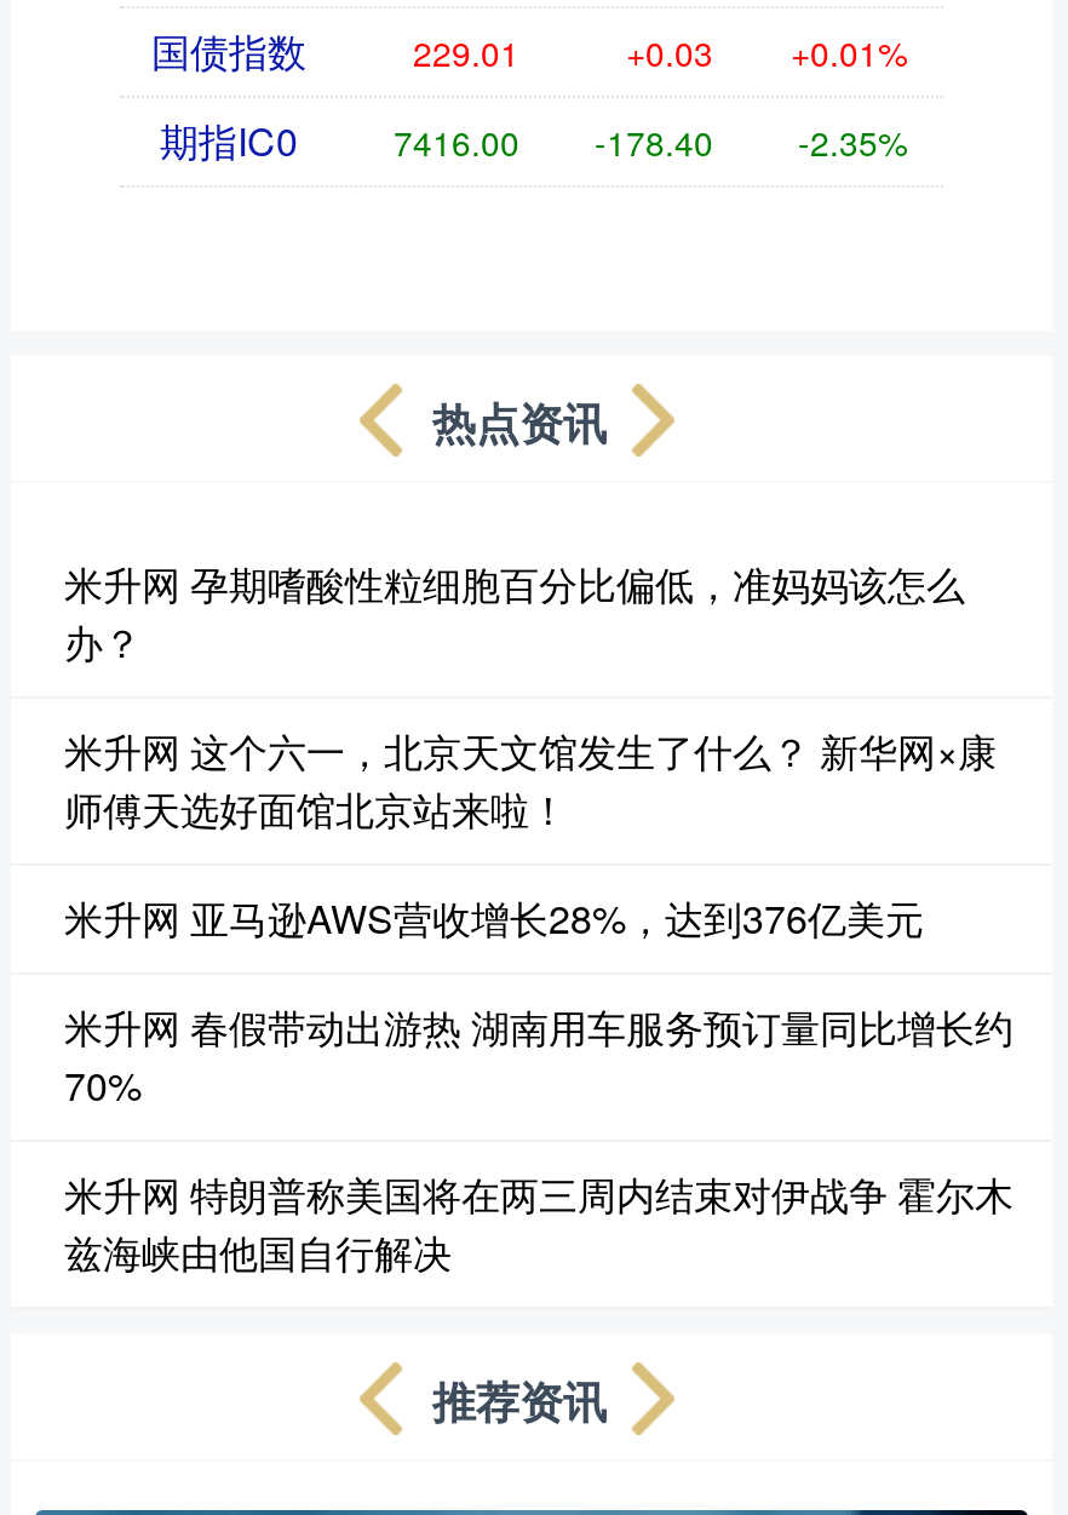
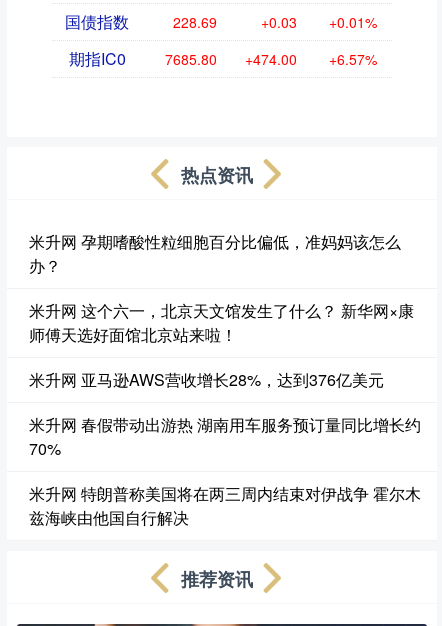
- 229.01
+ 228.69

- 7416.00
+ 7685.80

- -178.40
+ +474.00

- -2.35%
+ +6.57%
